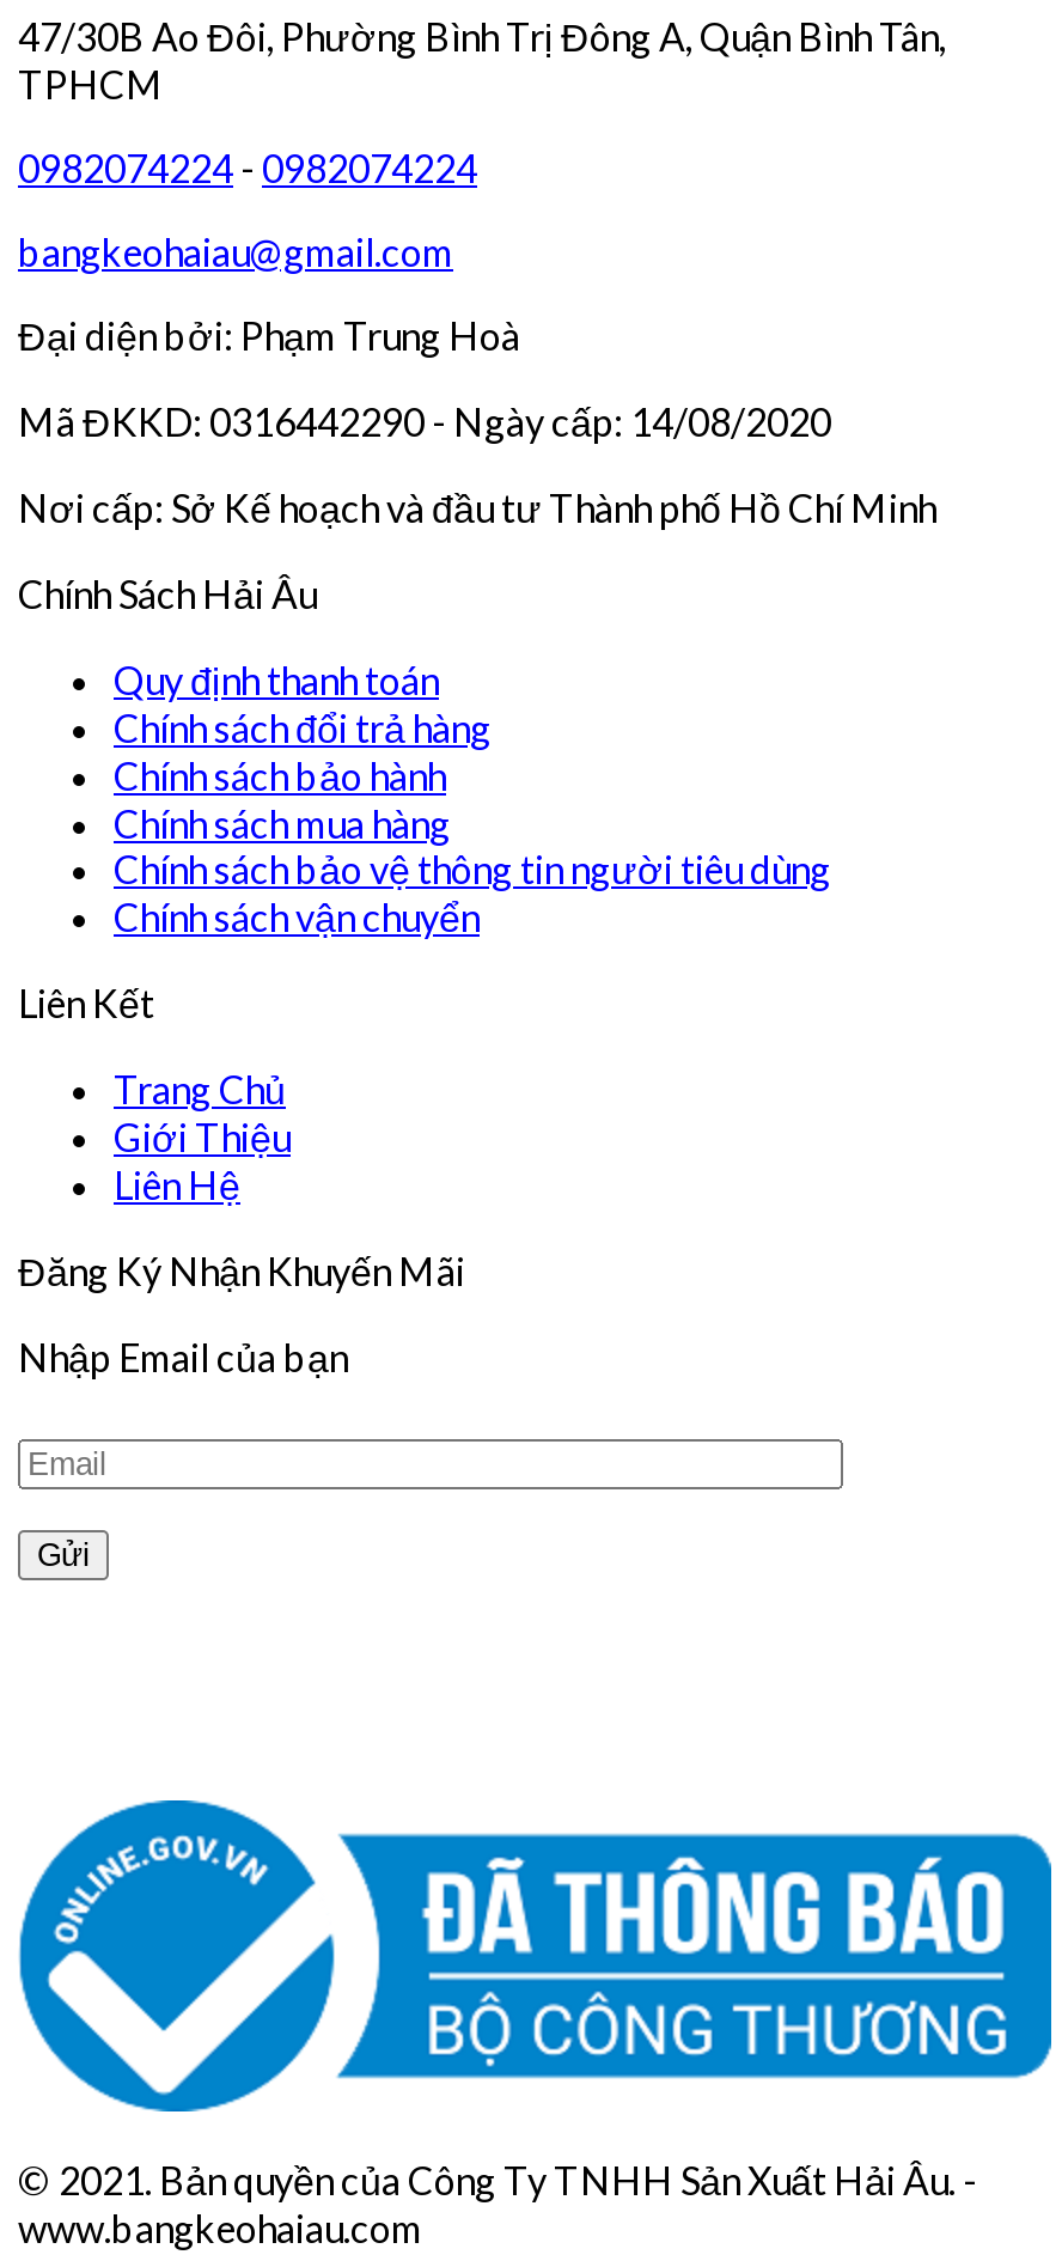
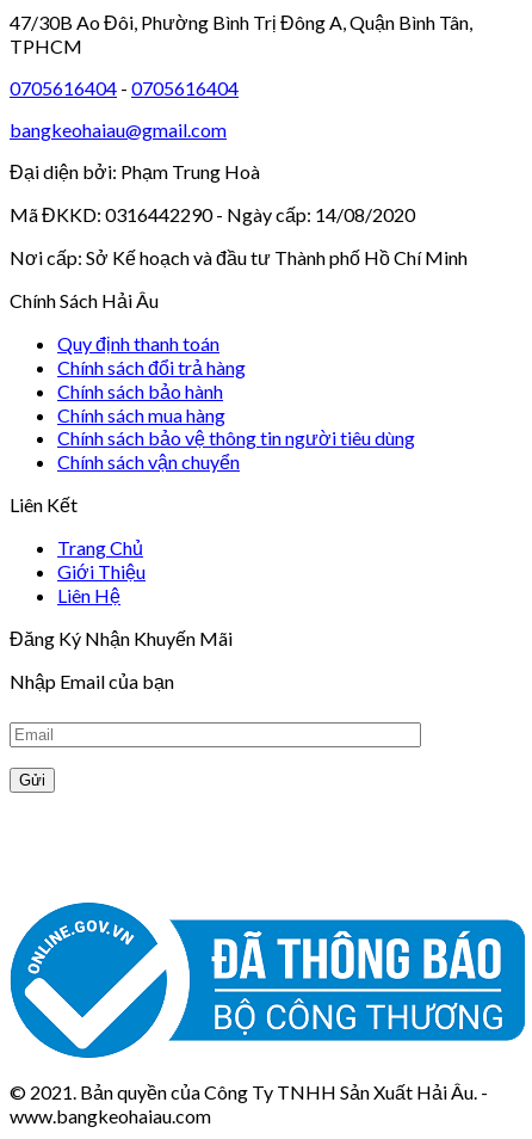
- 0982074224 - 0982074224
+ 0705616404 - 0705616404
